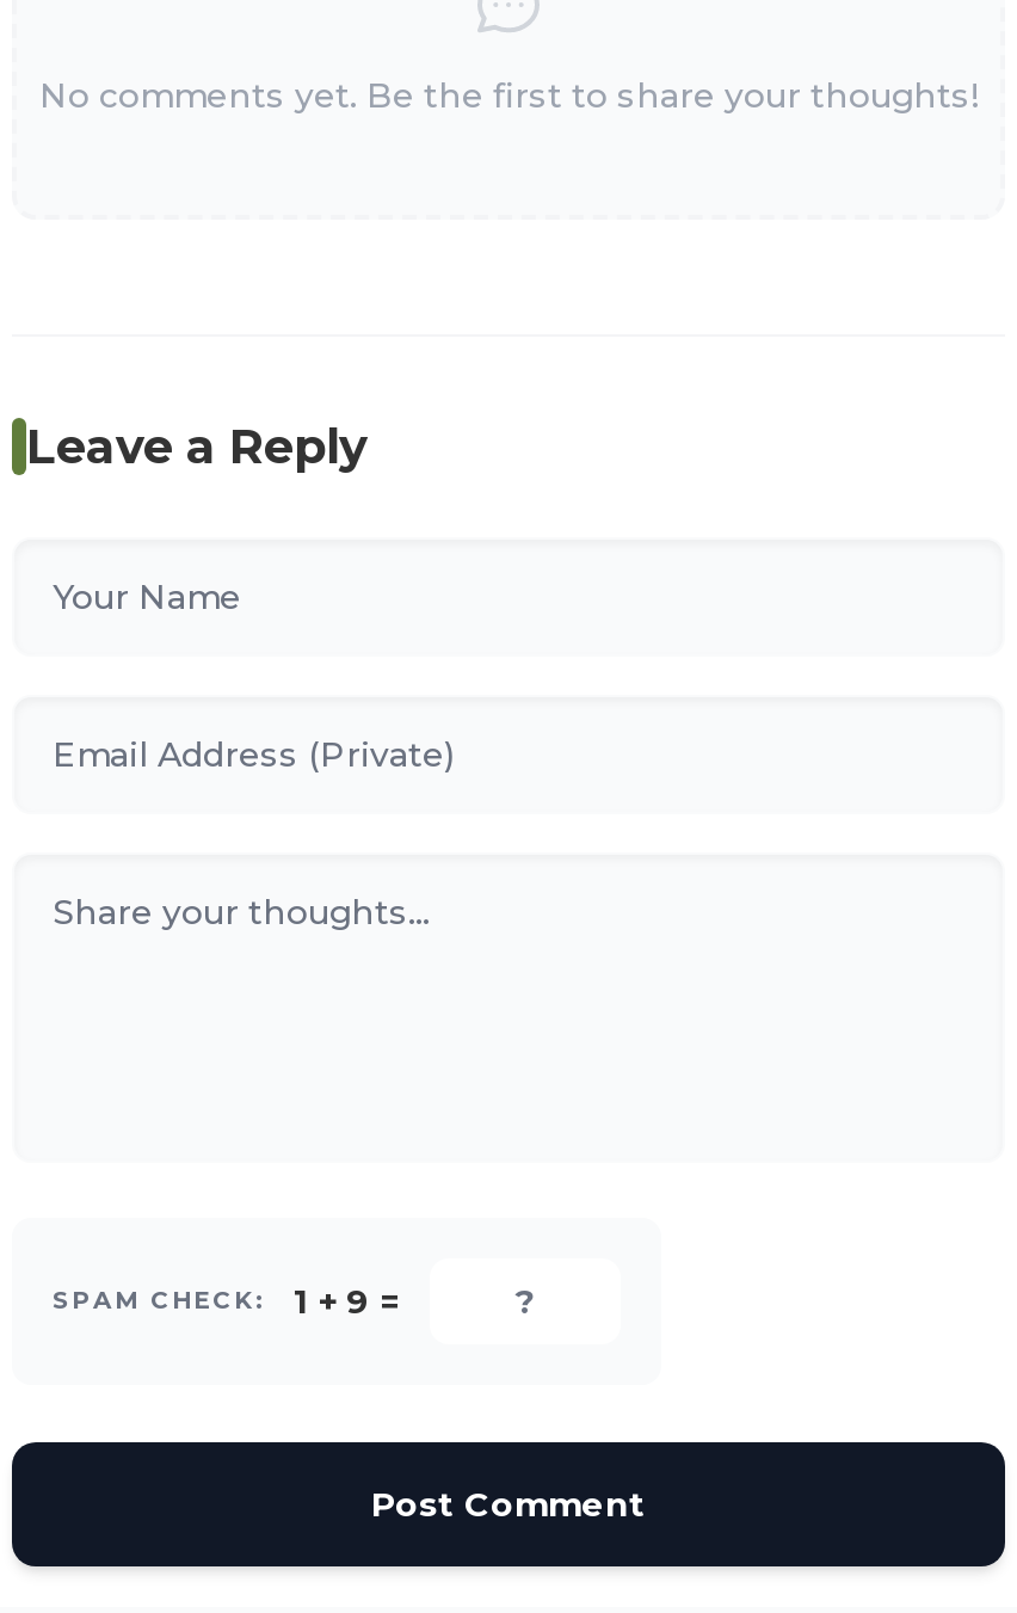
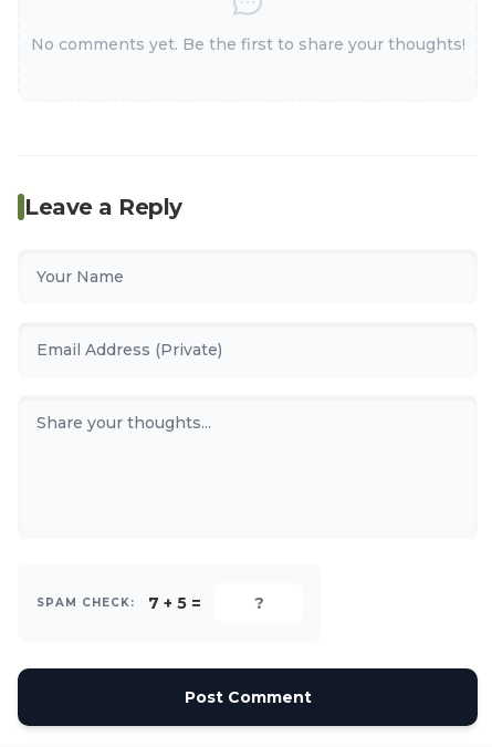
- SPAM CHECK: 1 + 9 =
+ SPAM CHECK: 7 + 5 =
